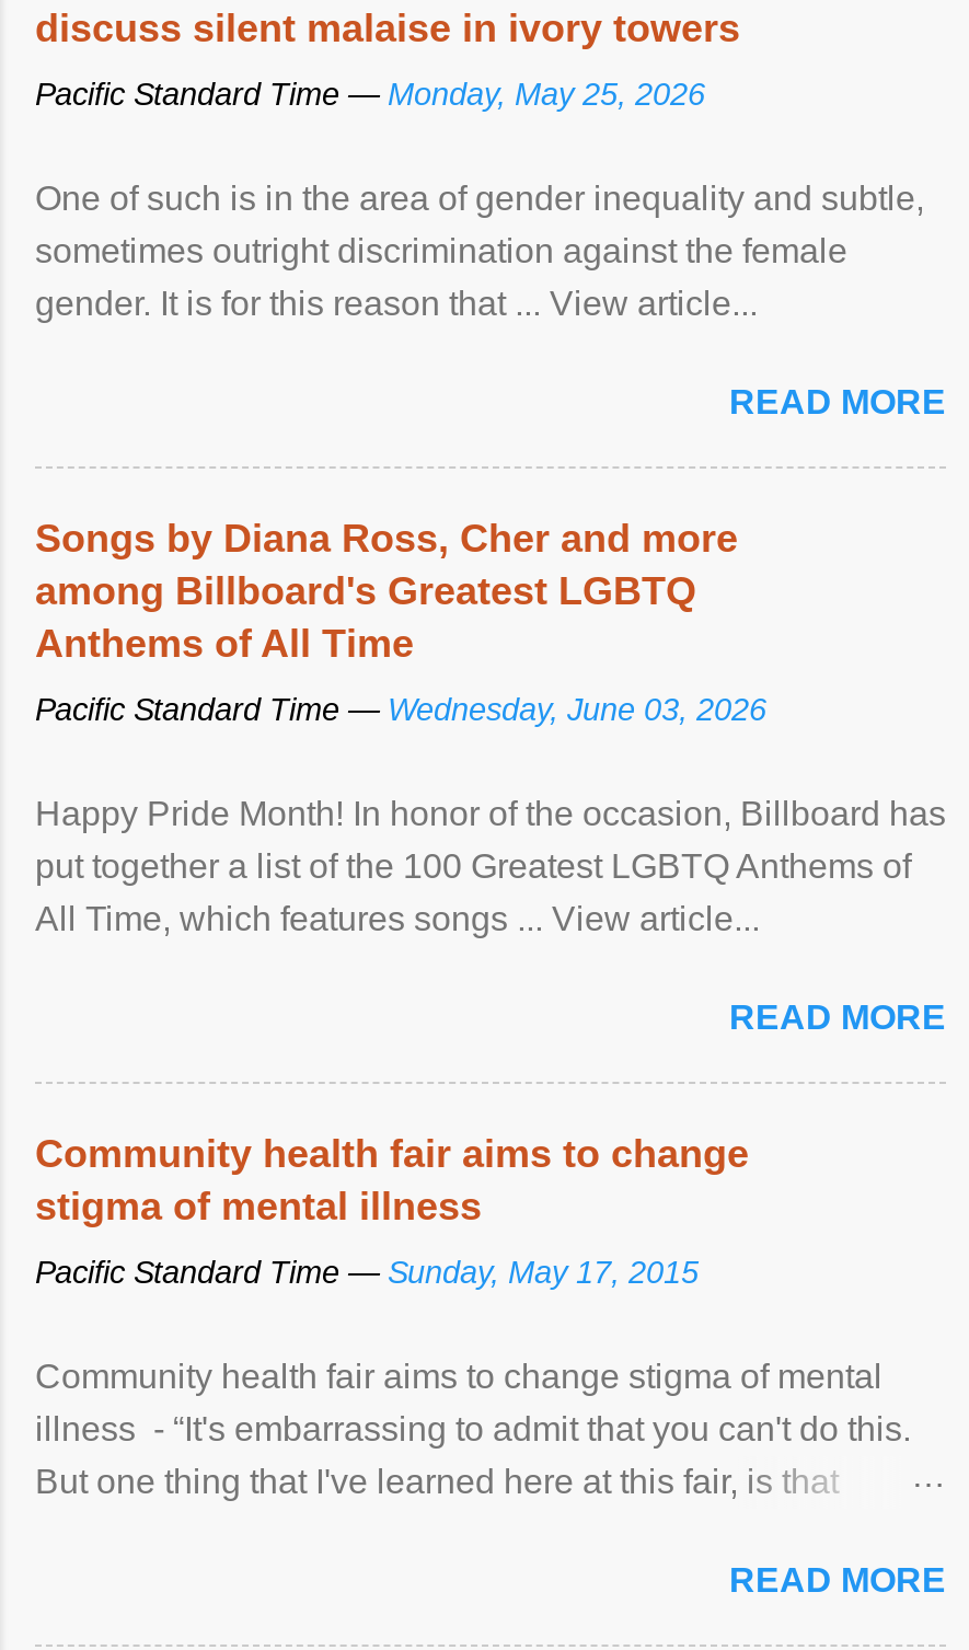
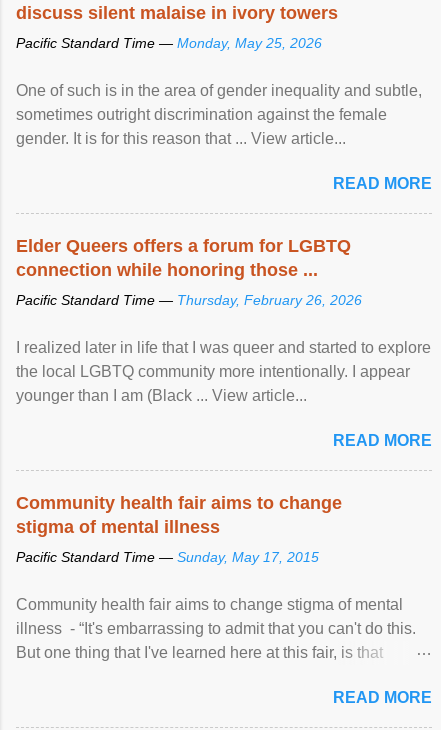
- Songs by Diana Ross, Cher and more
- among Billboard's Greatest LGBTQ
- Anthems of All Time
+ Elder Queers offers a forum for LGBTQ
+ connection while honoring those ...

- Pacific Standard Time — Wednesday, June 03, 2026
+ Pacific Standard Time — Thursday, February 26, 2026

- Happy Pride Month! In honor of the occasion, Billboard has
- put together a list of the 100 Greatest LGBTQ Anthems of
- All Time, which features songs ... View article...
+ I realized later in life that I was queer and started to explore
+ the local LGBTQ community more intentionally. I appear
+ younger than I am (Black ... View article...
